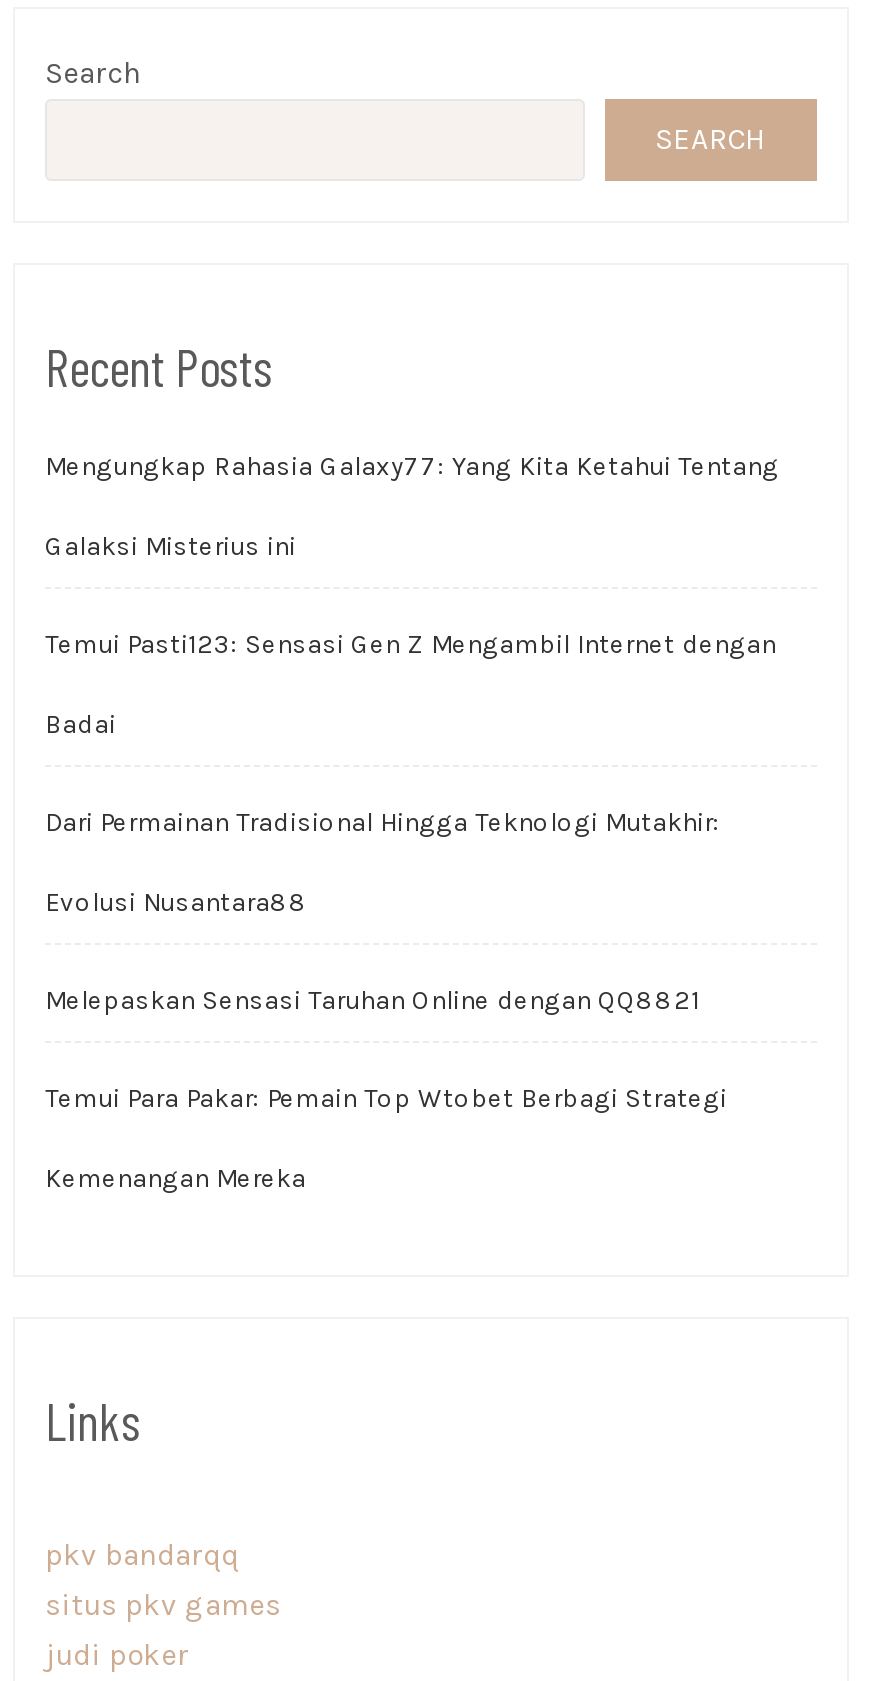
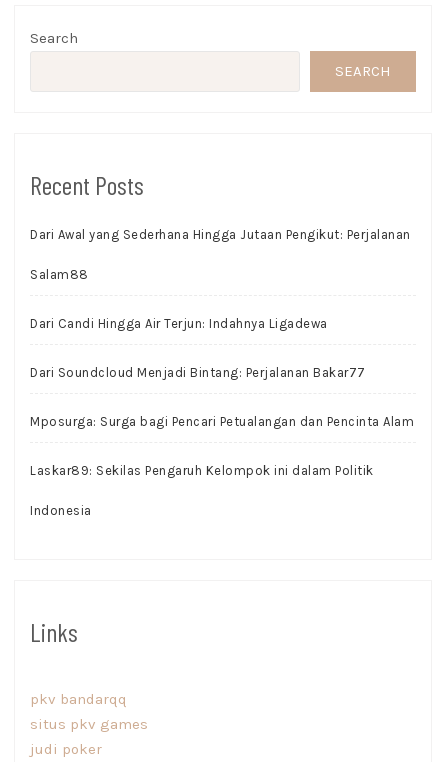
- Mengungkap Rahasia Galaxy77: Yang Kita Ketahui Tentang
- Galaksi Misterius ini
- Temui Pasti123: Sensasi Gen Z Mengambil Internet dengan
- Badai
- Dari Permainan Tradisional Hingga Teknologi Mutakhir:
- Evolusi Nusantara88
- Melepaskan Sensasi Taruhan Online dengan QQ8821
- Temui Para Pakar: Pemain Top Wtobet Berbagi Strategi
- Kemenangan Mereka
+ Dari Awal yang Sederhana Hingga Jutaan Pengikut: Perjalanan
+ Salam88
+ Dari Candi Hingga Air Terjun: Indahnya Ligadewa
+ Dari Soundcloud Menjadi Bintang: Perjalanan Bakar77
+ Mposurga: Surga bagi Pencari Petualangan dan Pencinta Alam
+ Laskar89: Sekilas Pengaruh Kelompok ini dalam Politik
+ Indonesia
